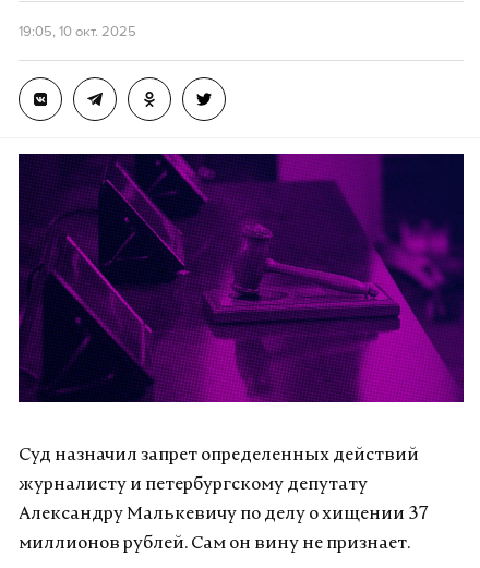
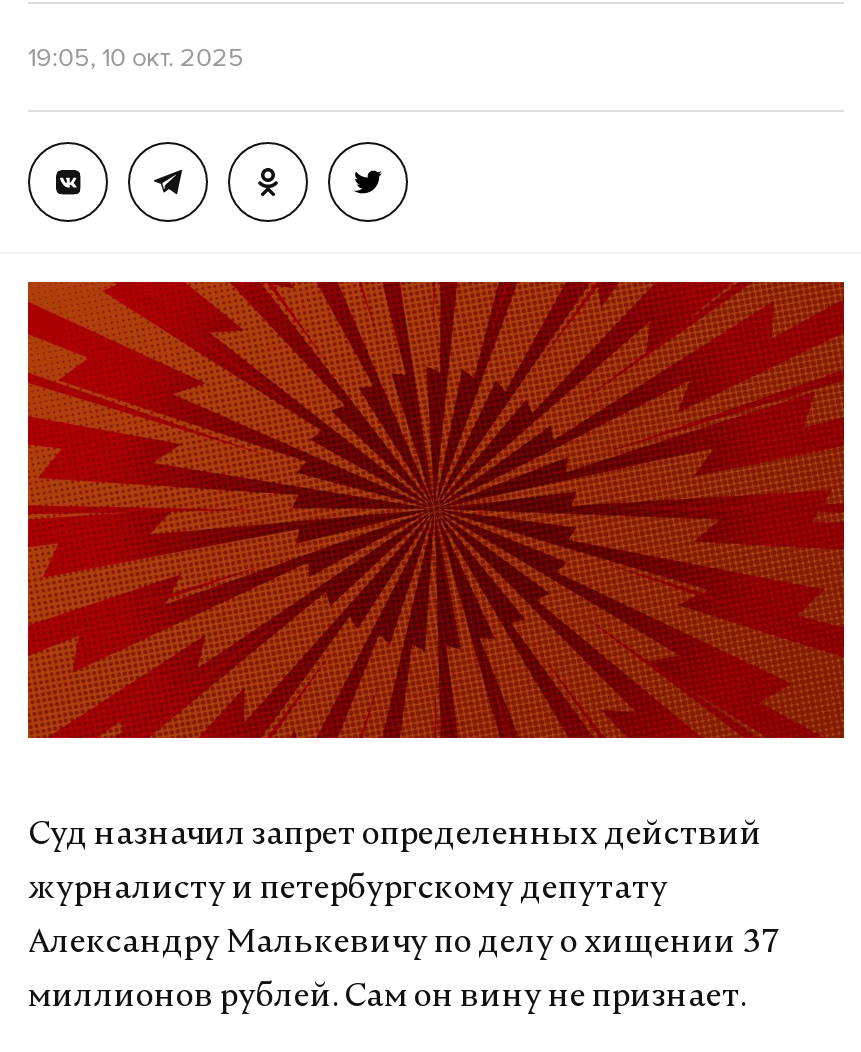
- [image]
+ [image]
